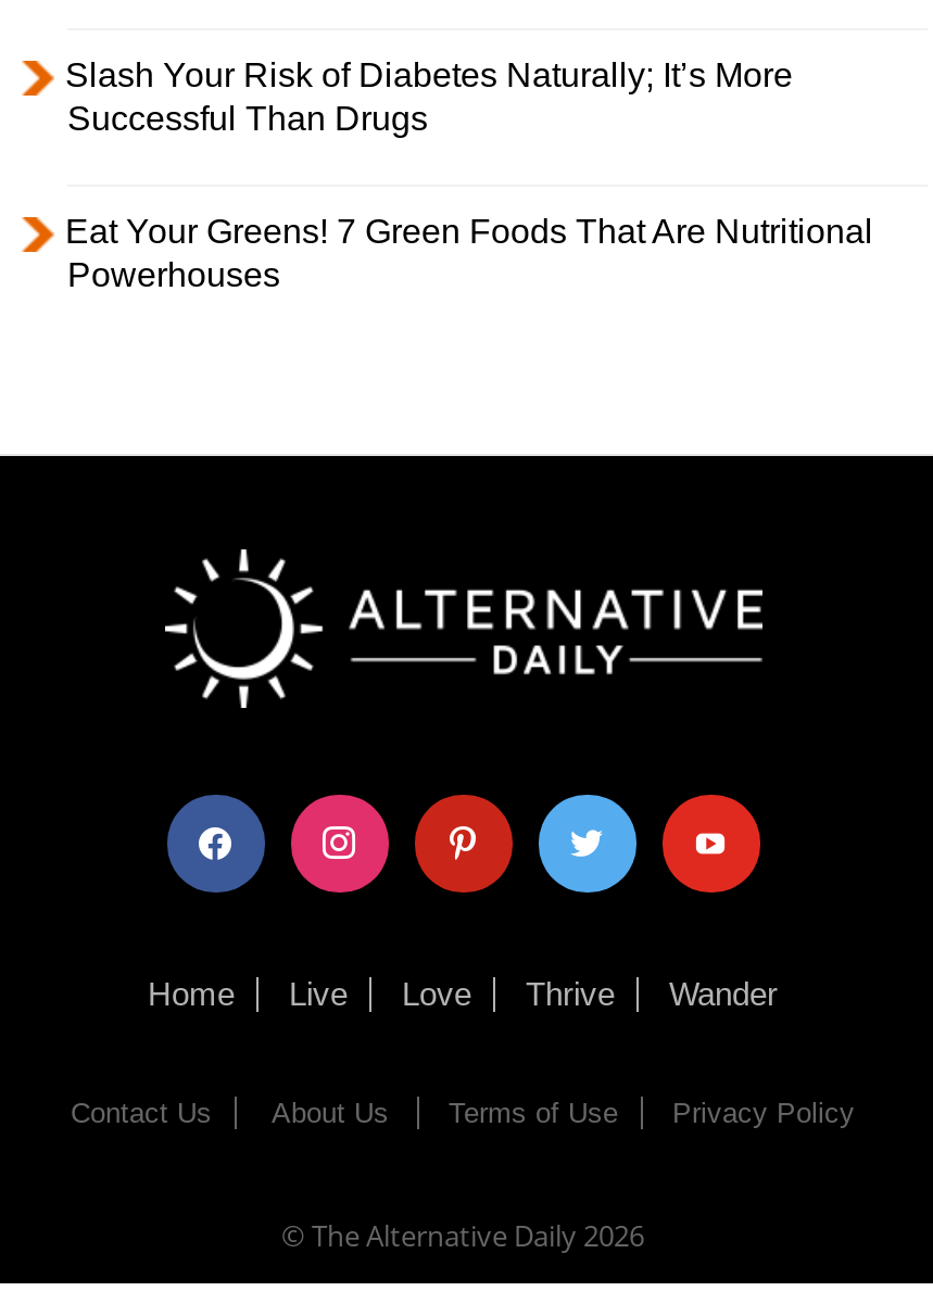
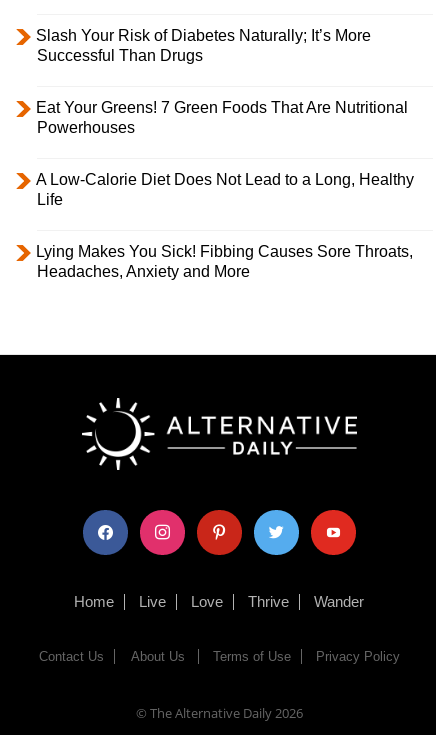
+ A Low-Calorie Diet Does Not Lead to a Long, Healthy
+ Life
+ Lying Makes You Sick! Fibbing Causes Sore Throats,
+ Headaches, Anxiety and More
